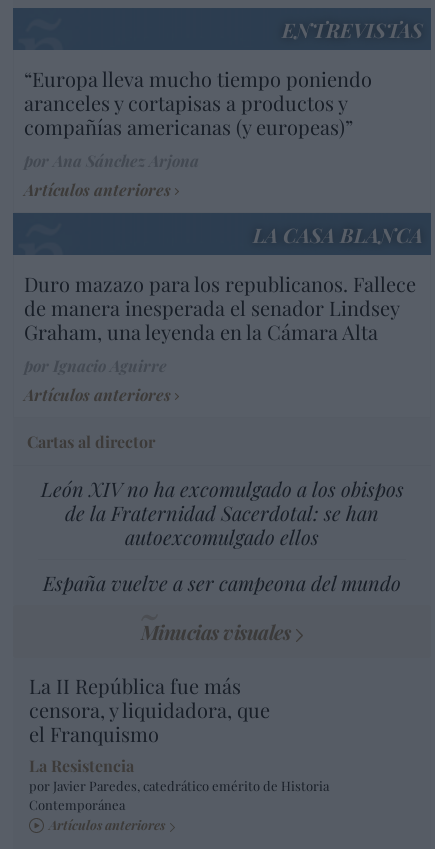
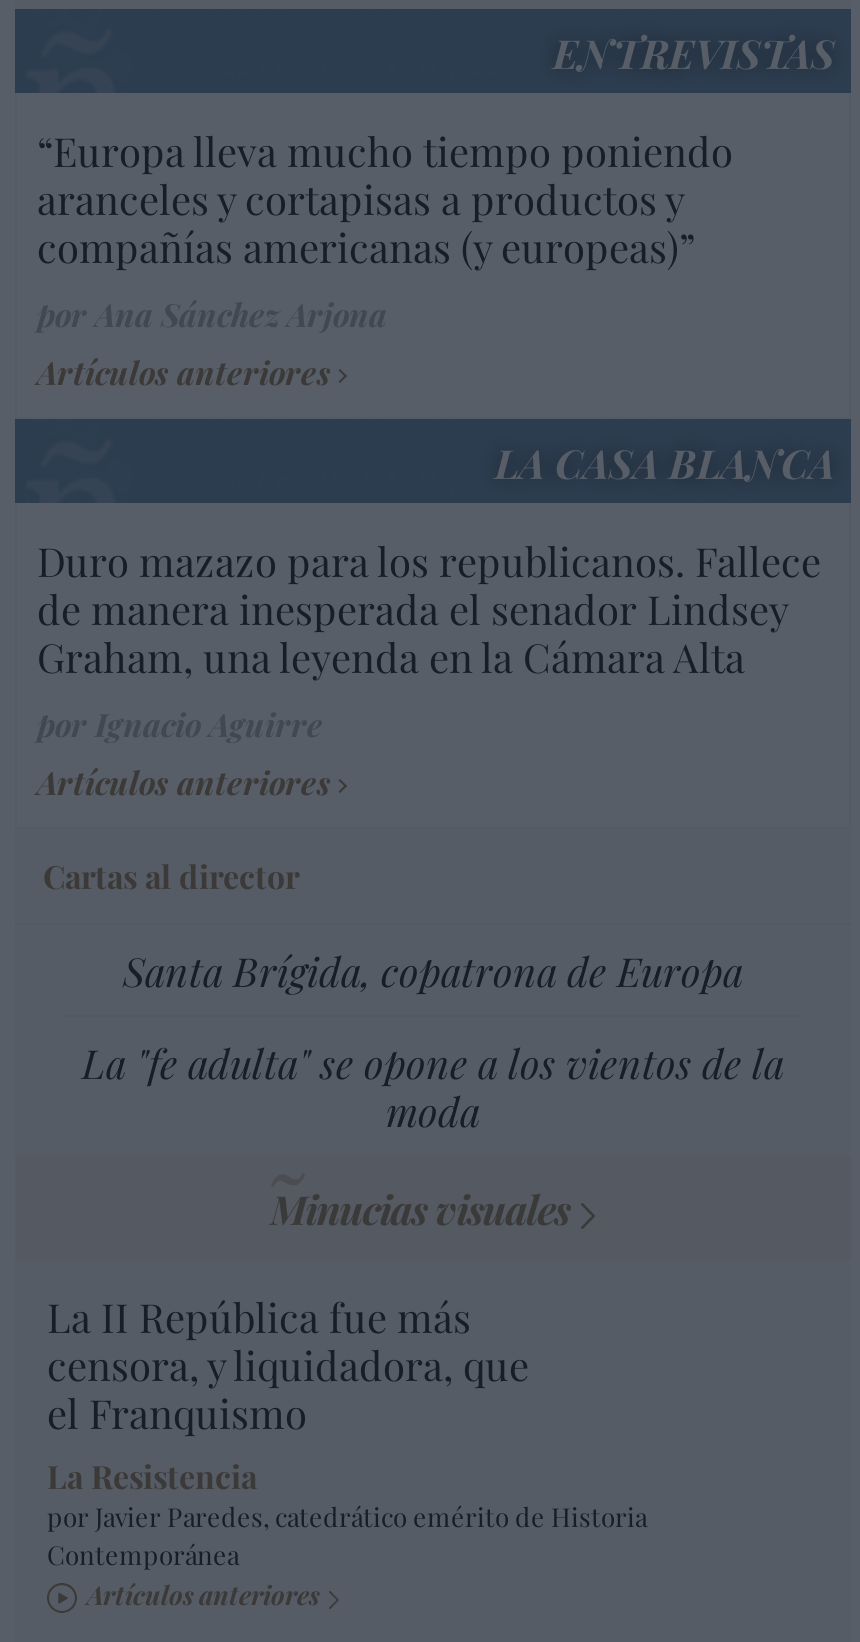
- León XIV no ha excomulgado a los obispos
- de la Fraternidad Sacerdotal: se han
- autoexcomulgado ellos
+ Santa Brígida, copatrona de Europa

- España vuelve a ser campeona del mundo
+ La "fe adulta" se opone a los vientos de la
+ moda
